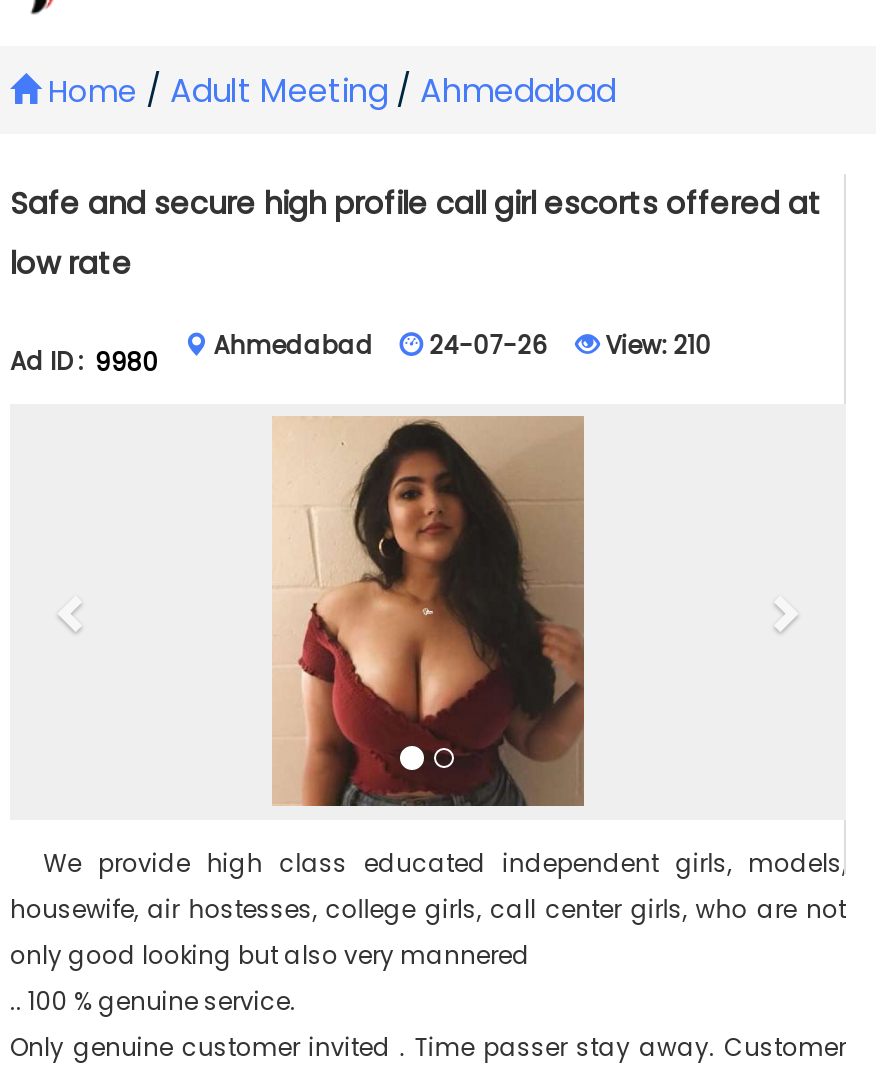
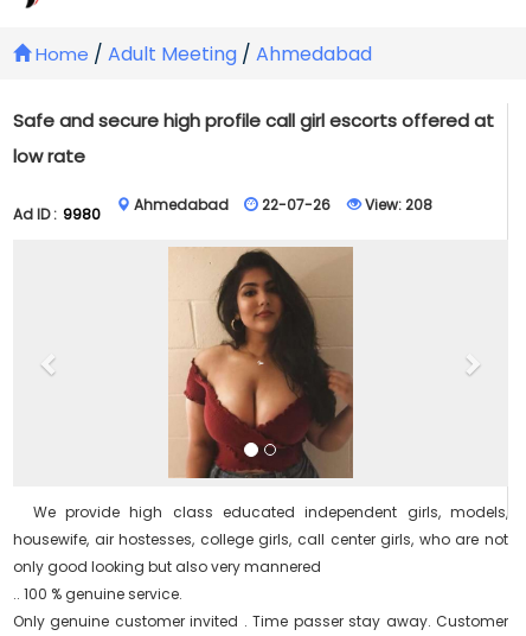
- 24-07-26
+ 22-07-26

- View: 210
+ View: 208
